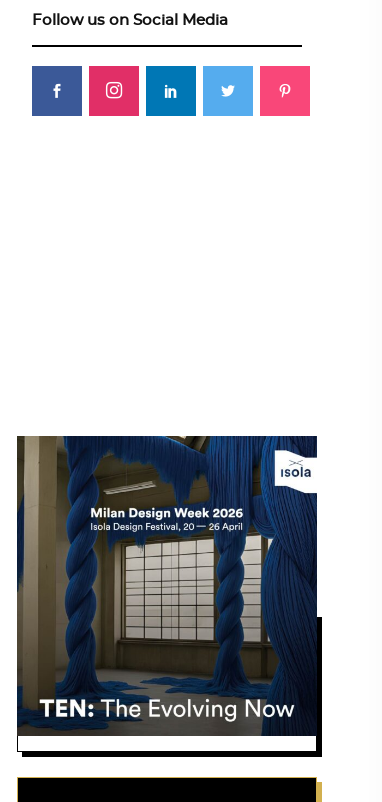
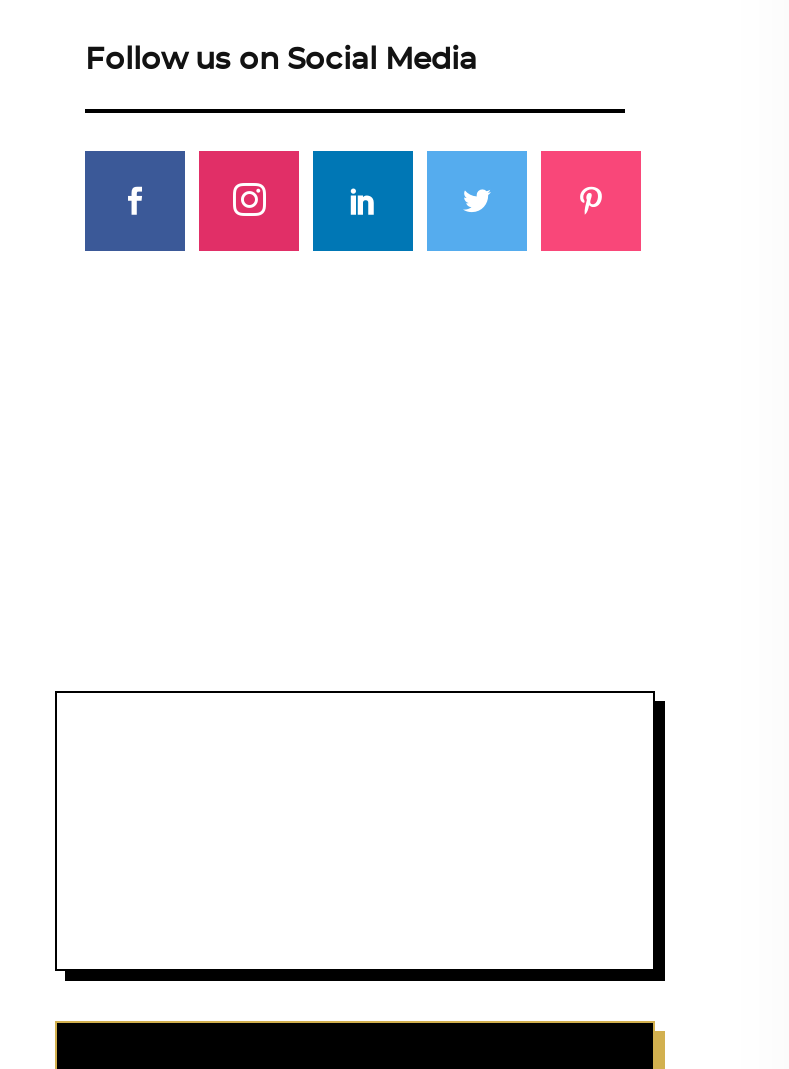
- [image]
